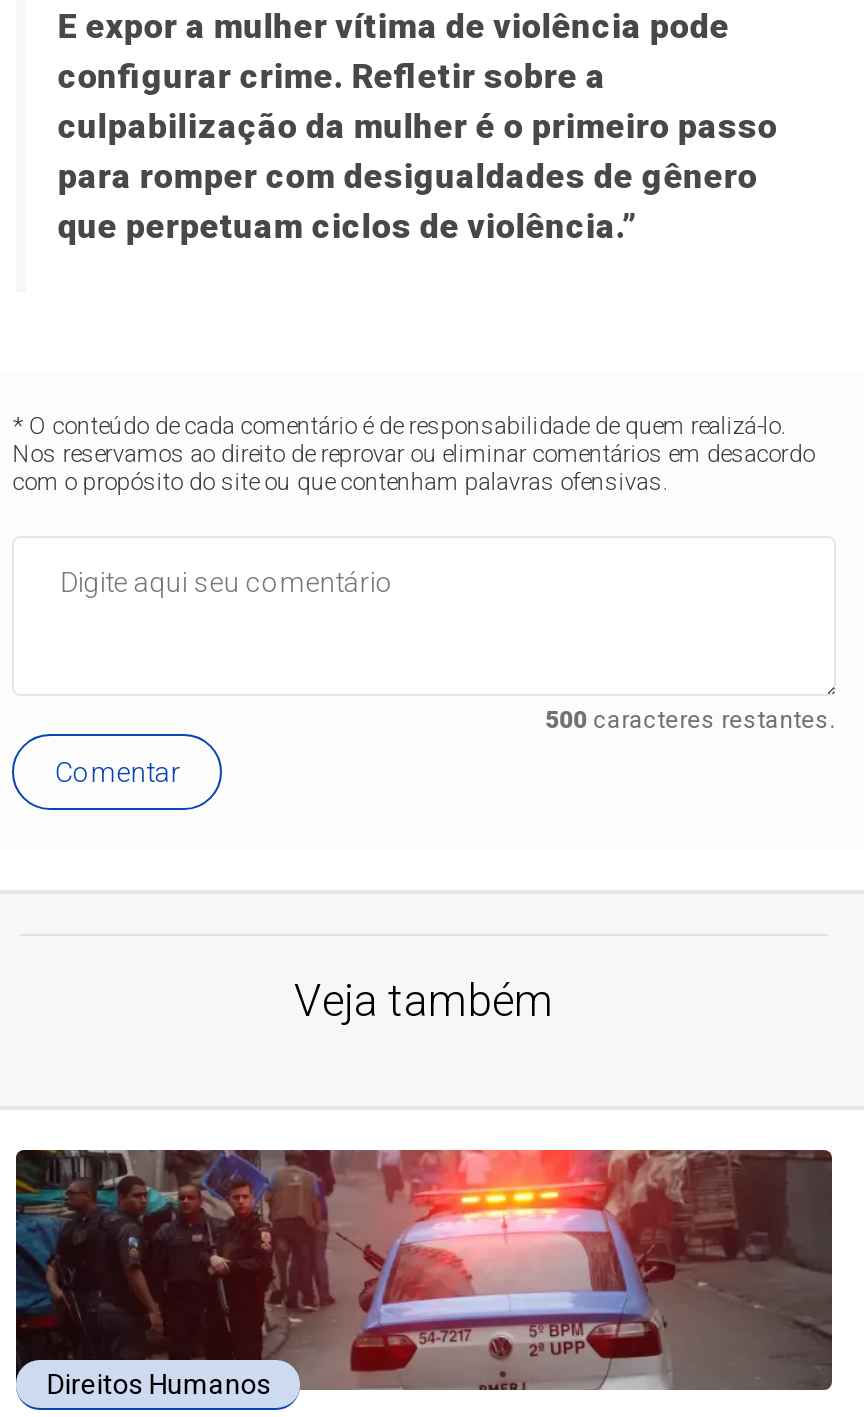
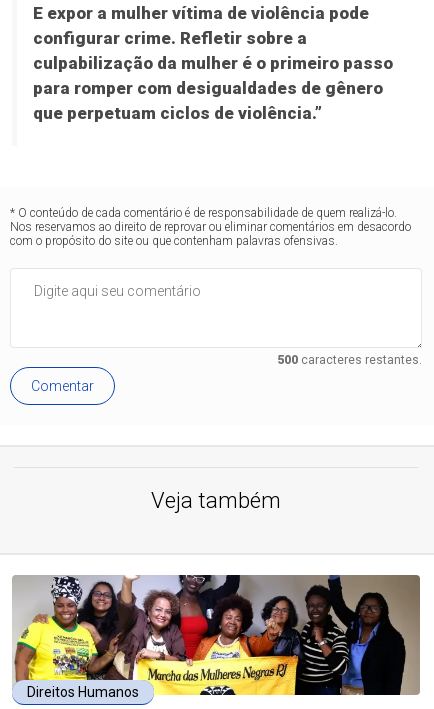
- [image]
+ [image]
